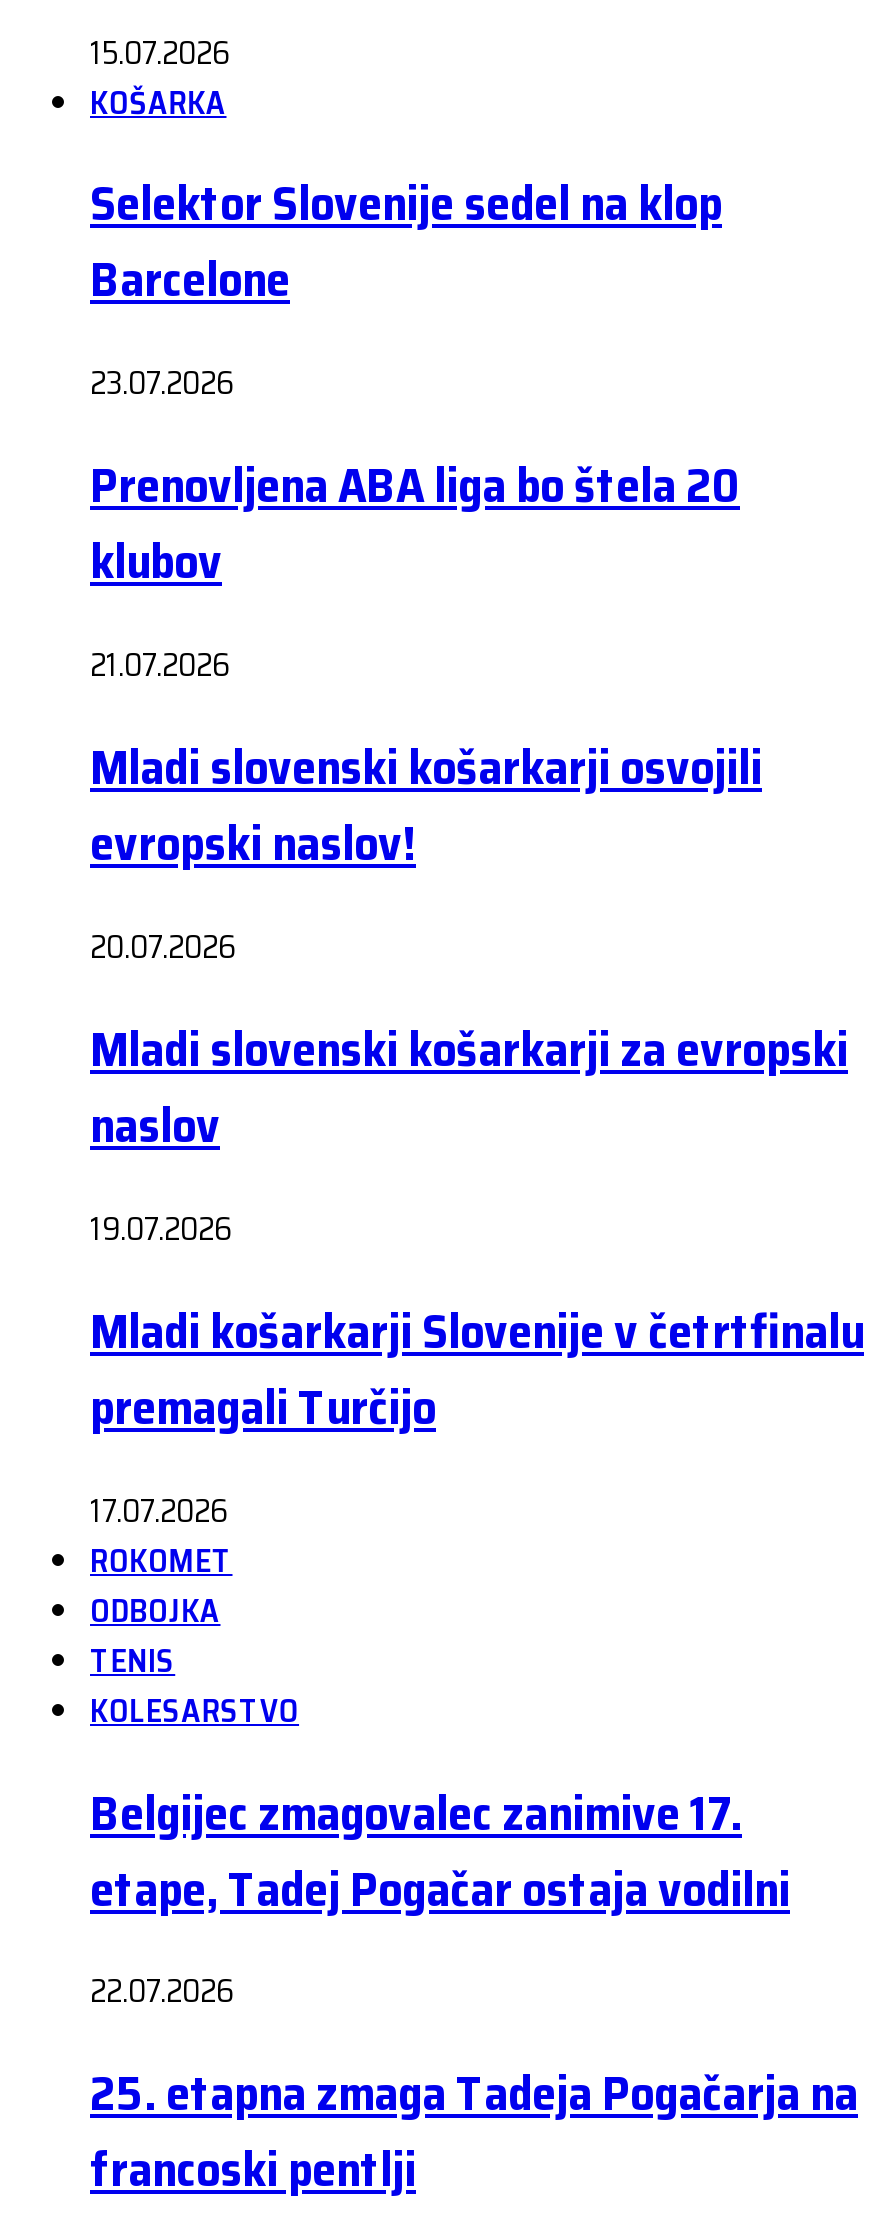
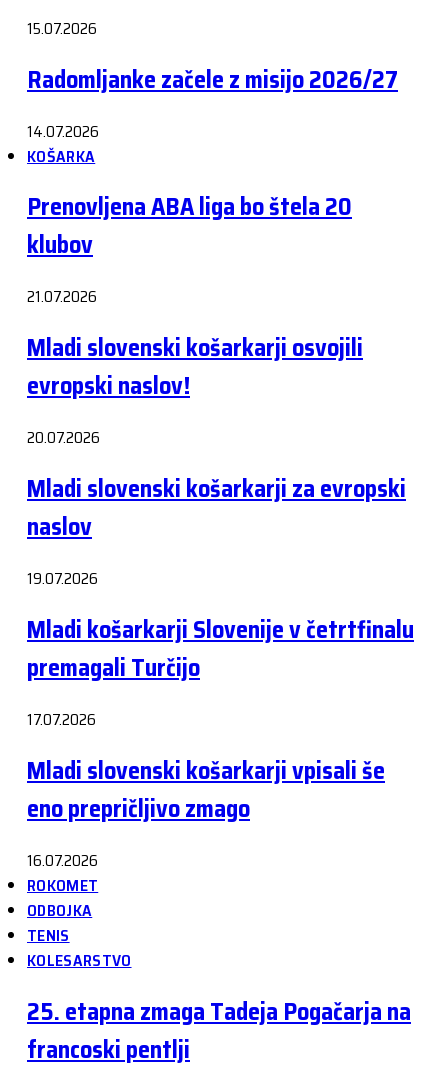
+ Radomljanke začele z misijo 2026/27
+ 14.07.2026

moved down: KOŠARKA

- Selektor Slovenije sedel na klop
- Barcelone
- 23.07.2026

+ Mladi slovenski košarkarji vpisali še
+ eno prepričljivo zmago
+ 16.07.2026

moved down: ROKOMET | ODBOJKA | TENIS | KOLESARSTVO

- Belgijec zmagovalec zanimive 17.
- etape, Tadej Pogačar ostaja vodilni
- 22.07.2026
